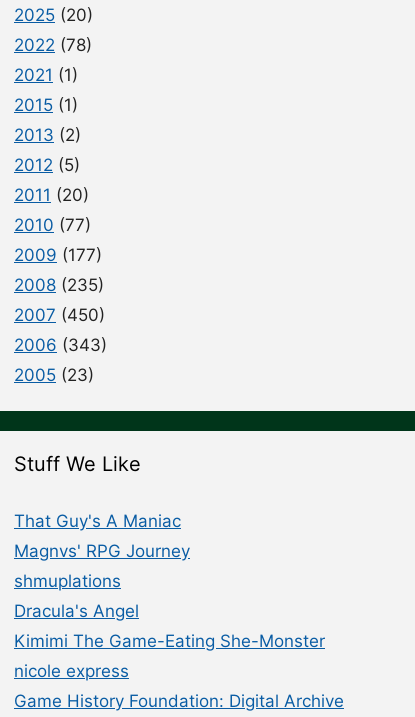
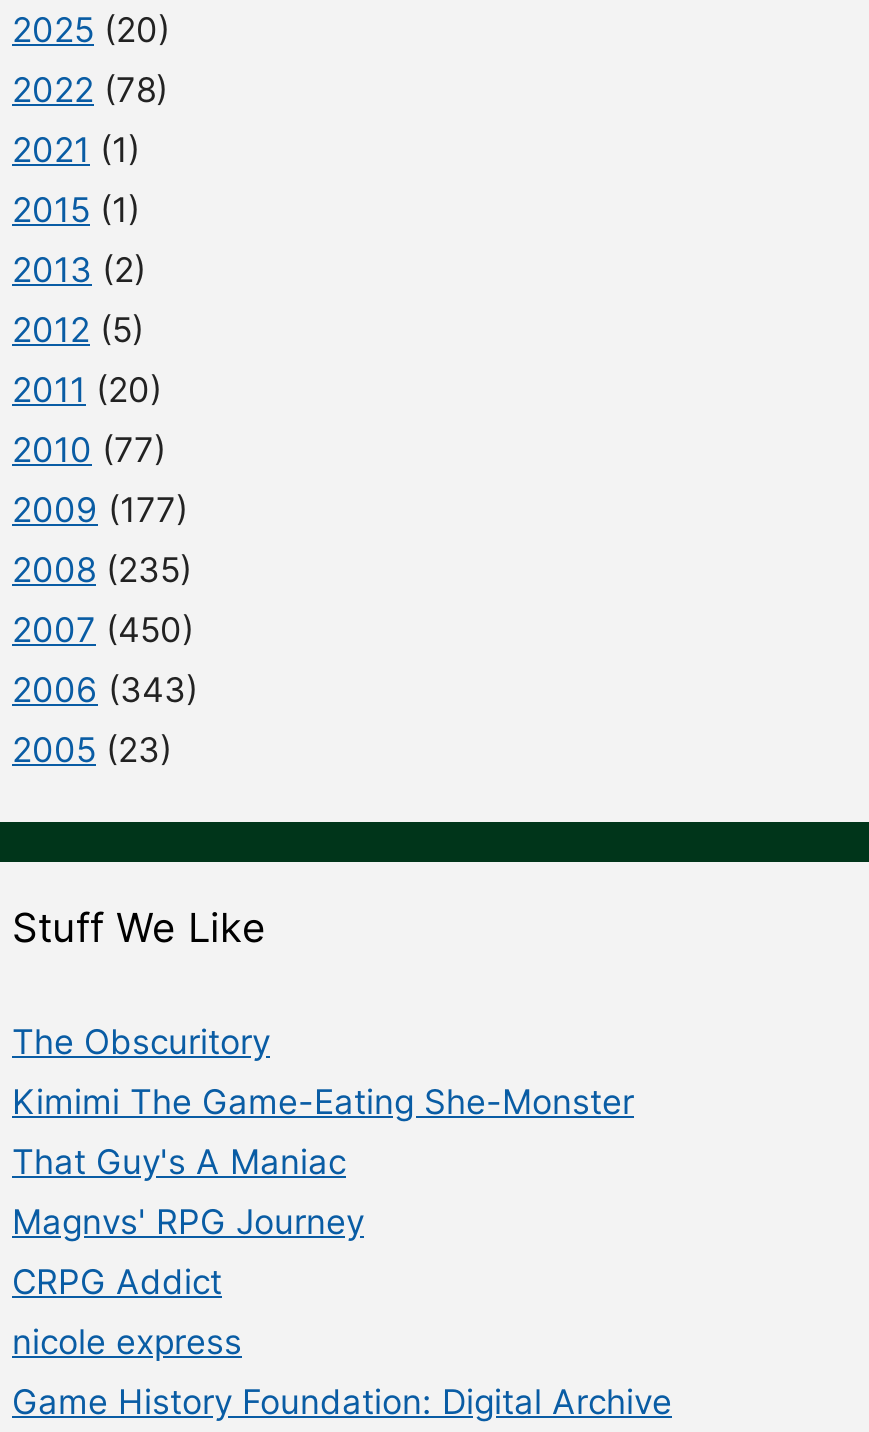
+ The Obscuritory

moved down: That Guy's A Maniac | Magnvs' RPG Journey

- shmuplations
- Dracula's Angel
+ CRPG Addict

moved up: Kimimi The Game-Eating She-Monster
